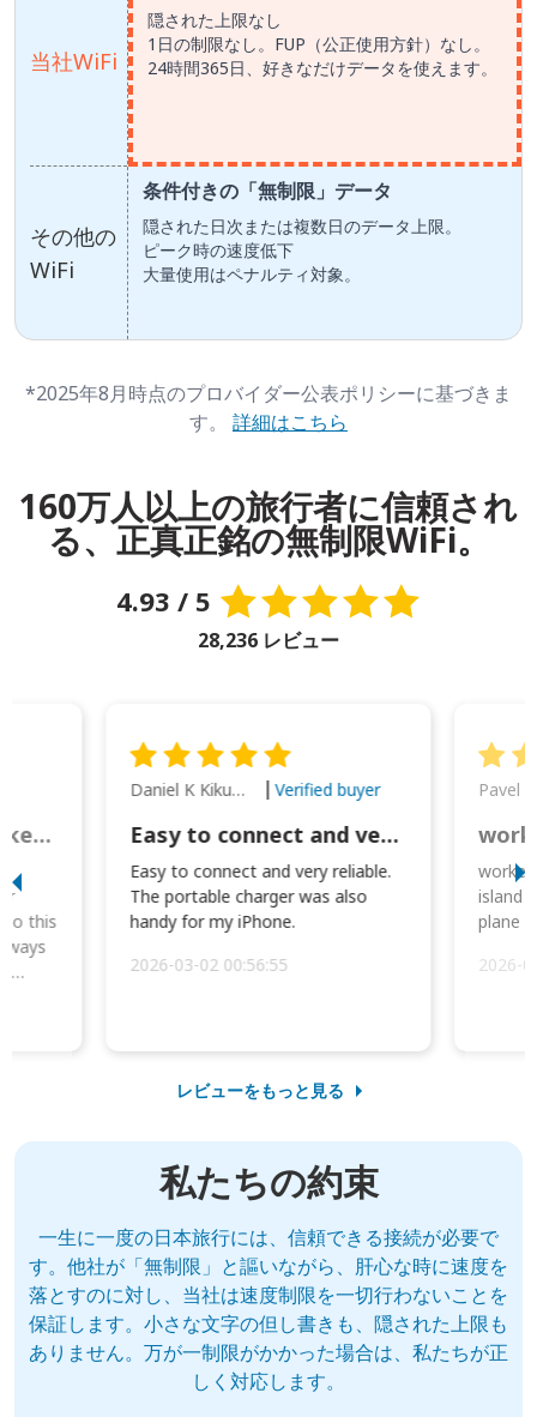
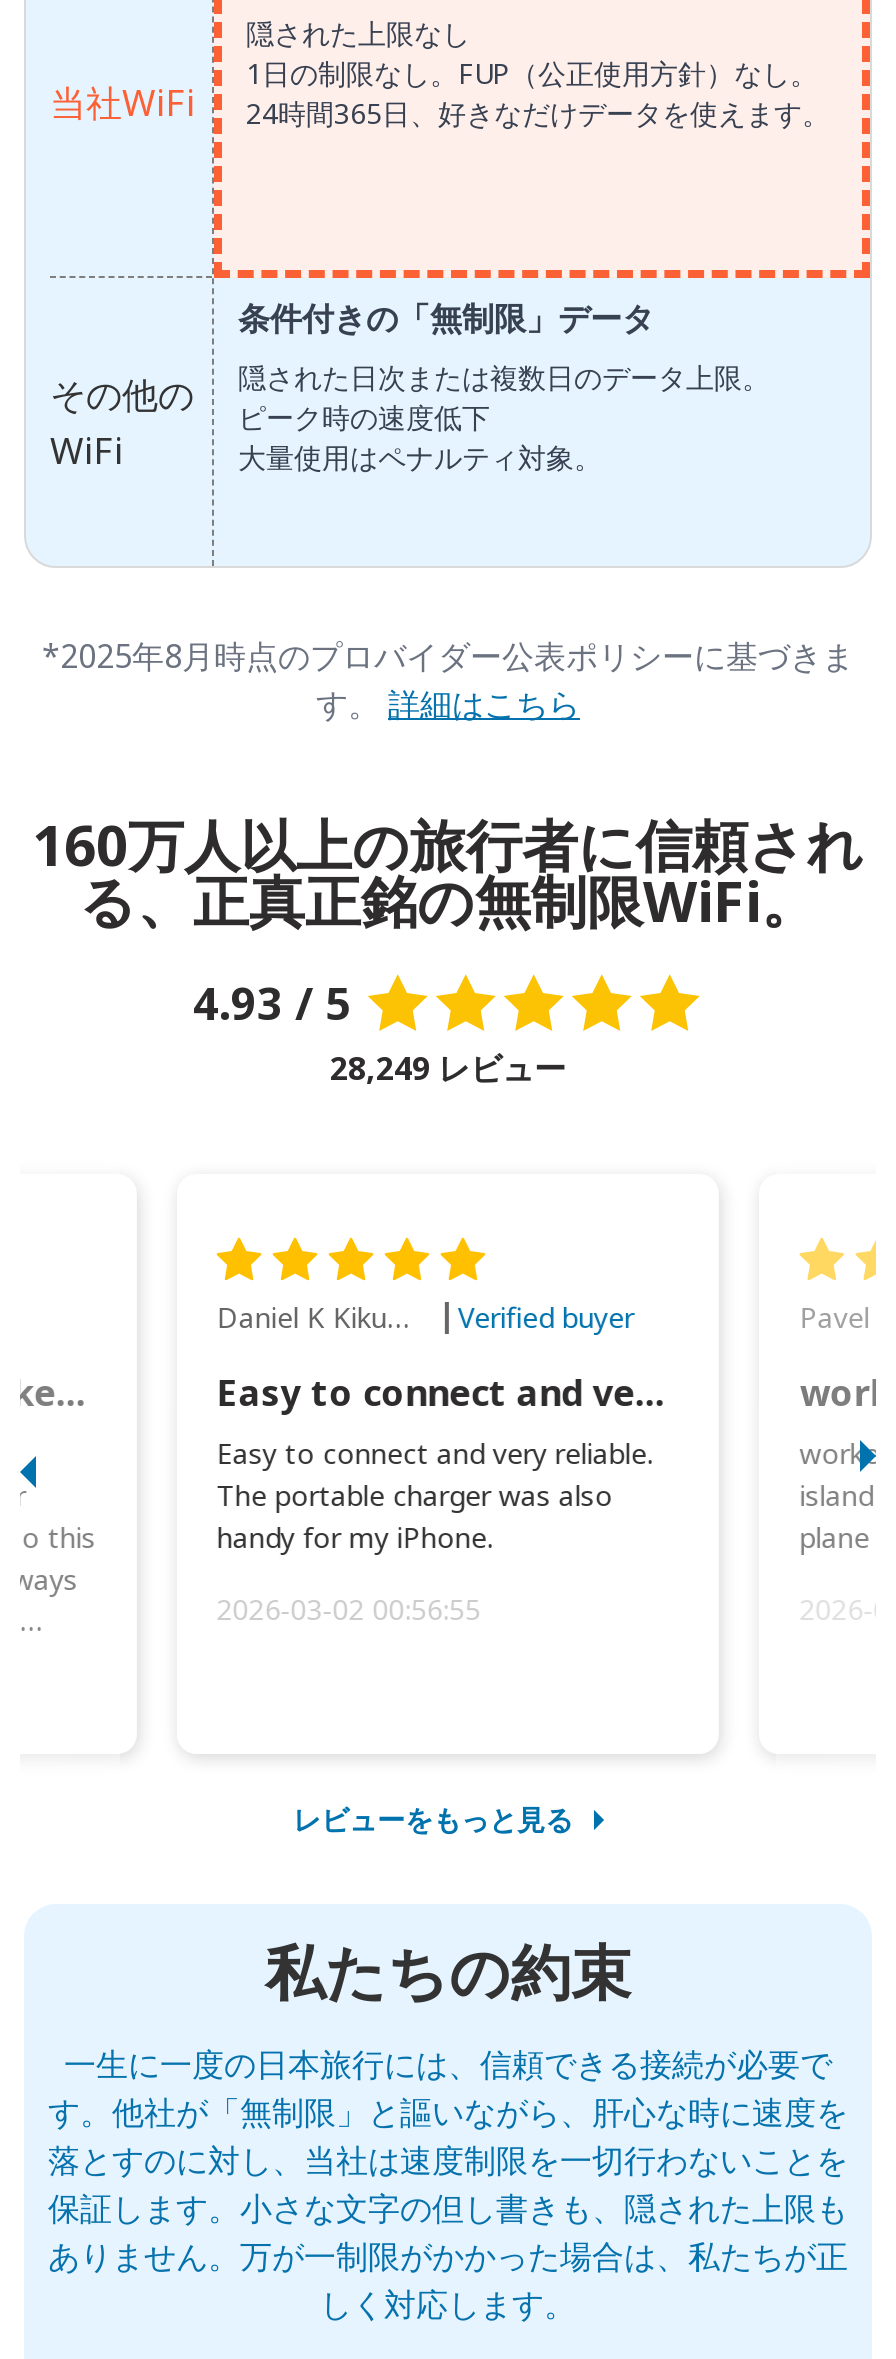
- 28,236 レビュー
+ 28,249 レビュー
